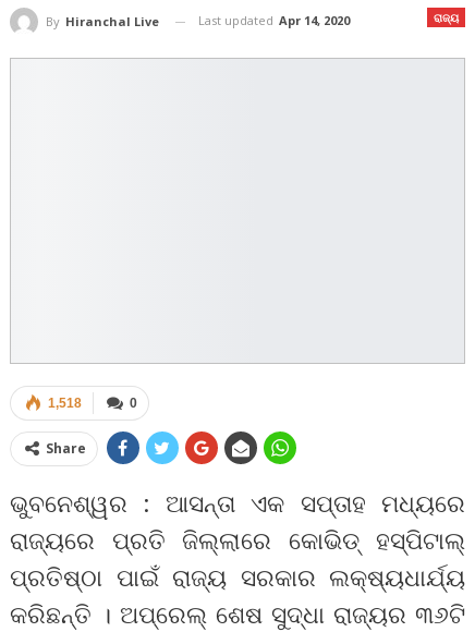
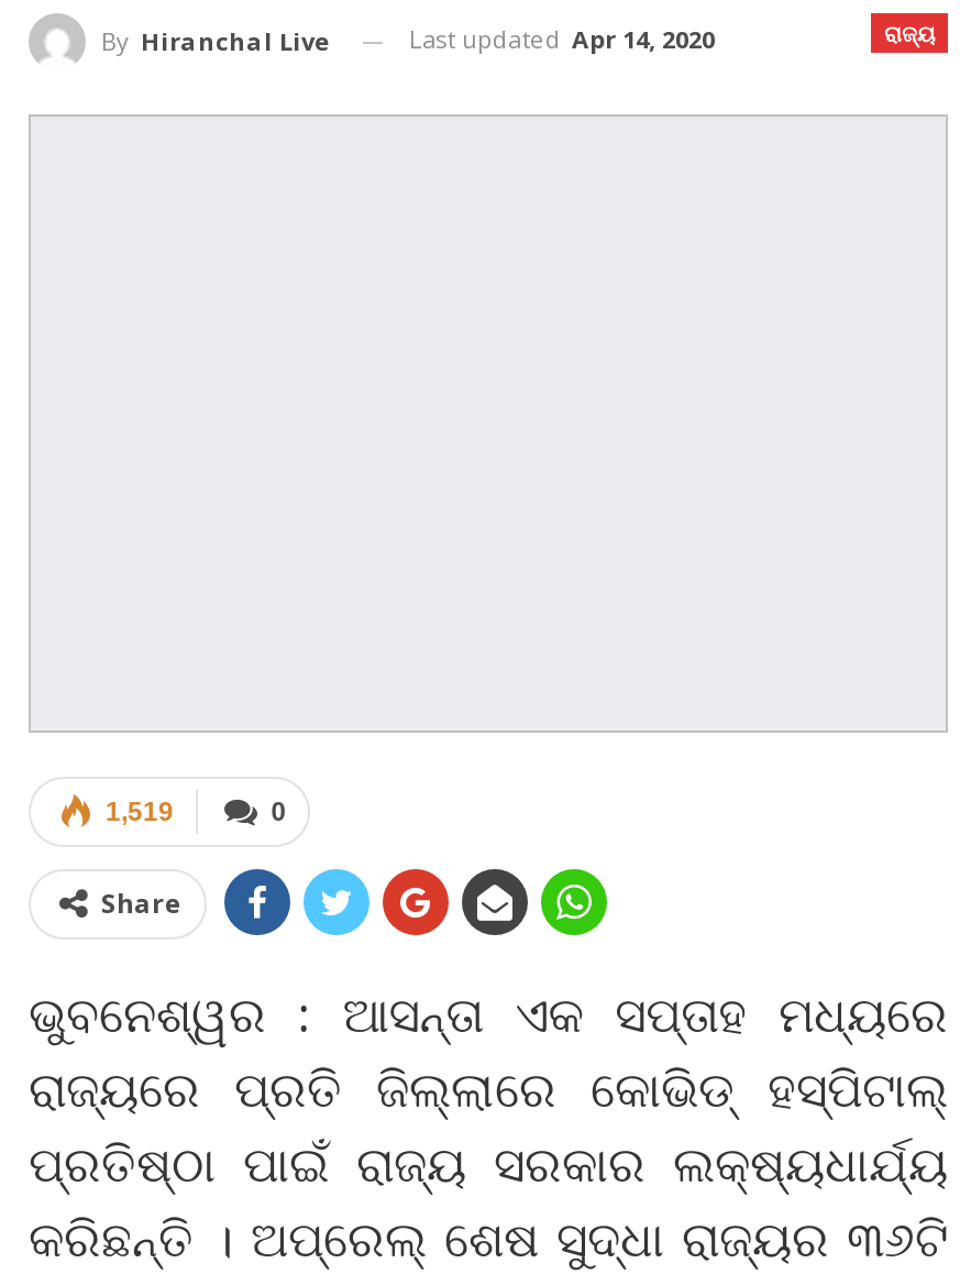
- 1,518
+ 1,519
